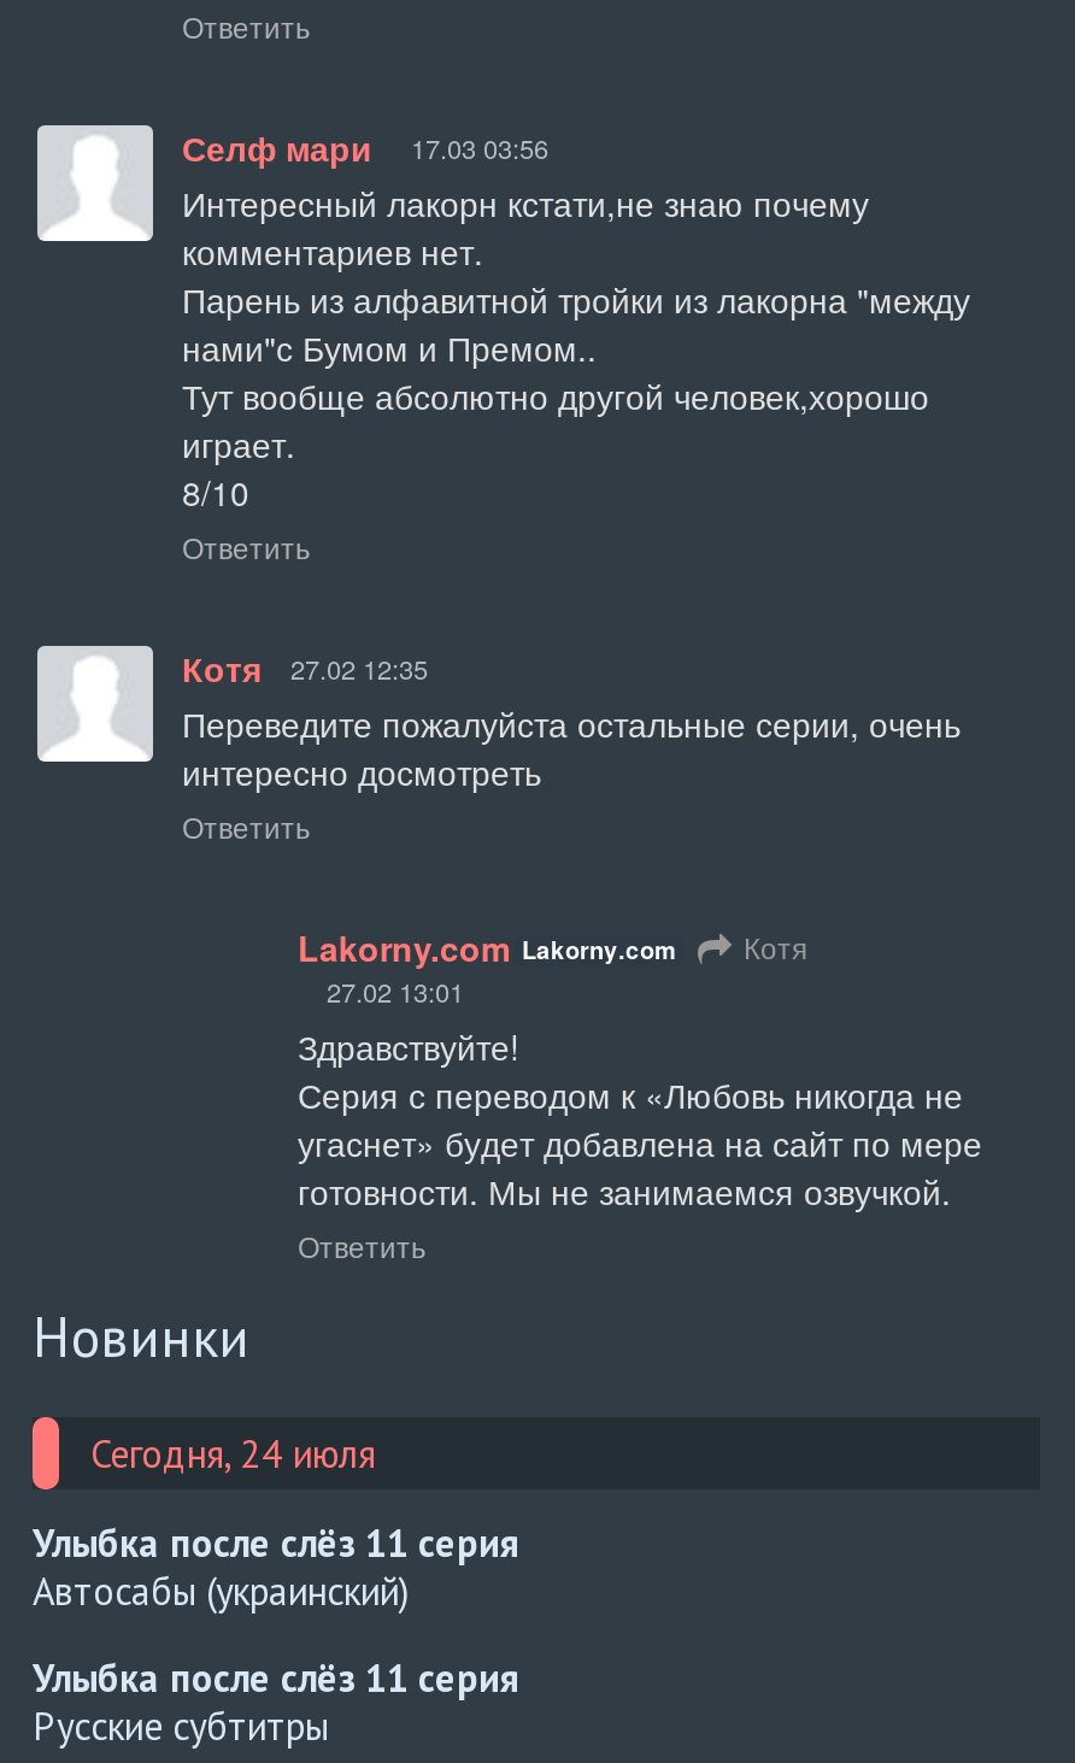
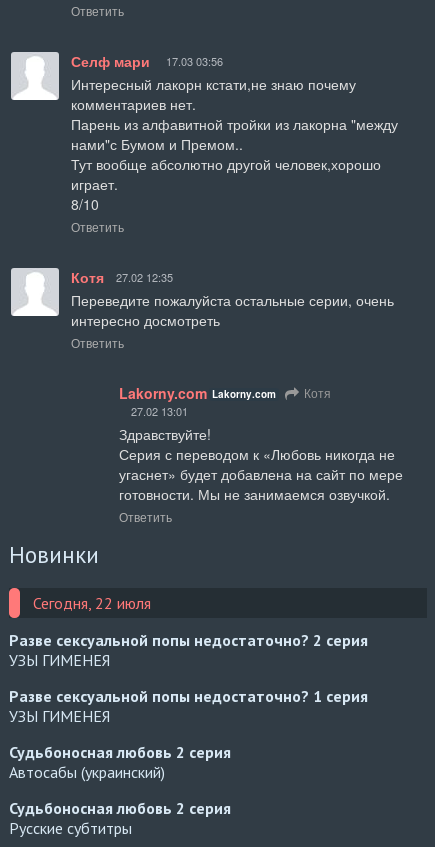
- Сегодня, 24 июля
- Улыбка после слёз 11 серия
+ Сегодня, 22 июля
+ Разве сексуальной попы недостаточно? 2 серия
+ УЗЫ ГИМЕНЕЯ
+ Разве сексуальной попы недостаточно? 1 серия
+ УЗЫ ГИМЕНЕЯ
+ Судьбоносная любовь 2 серия

- Улыбка после слёз 11 серия
+ Судьбоносная любовь 2 серия
